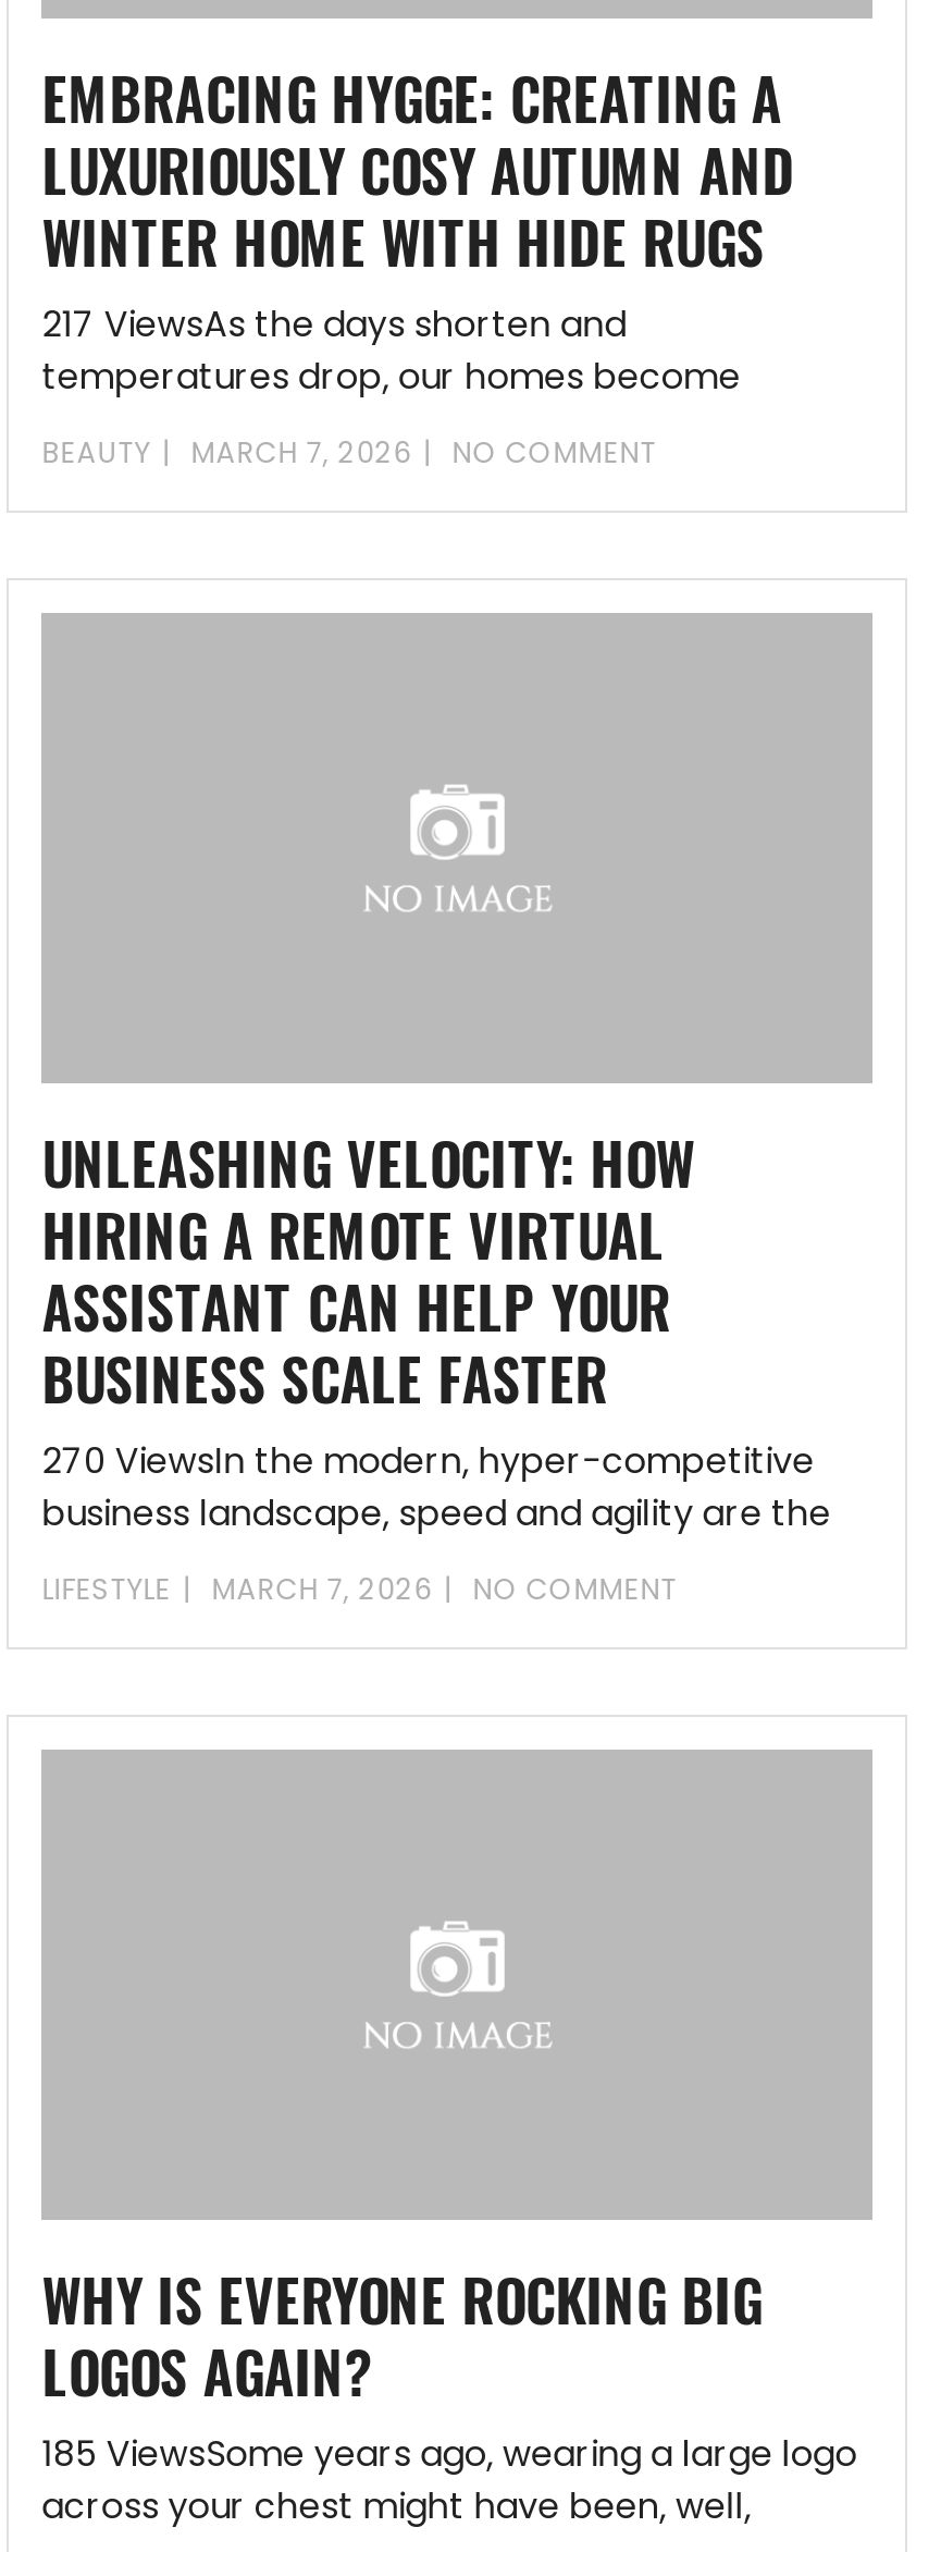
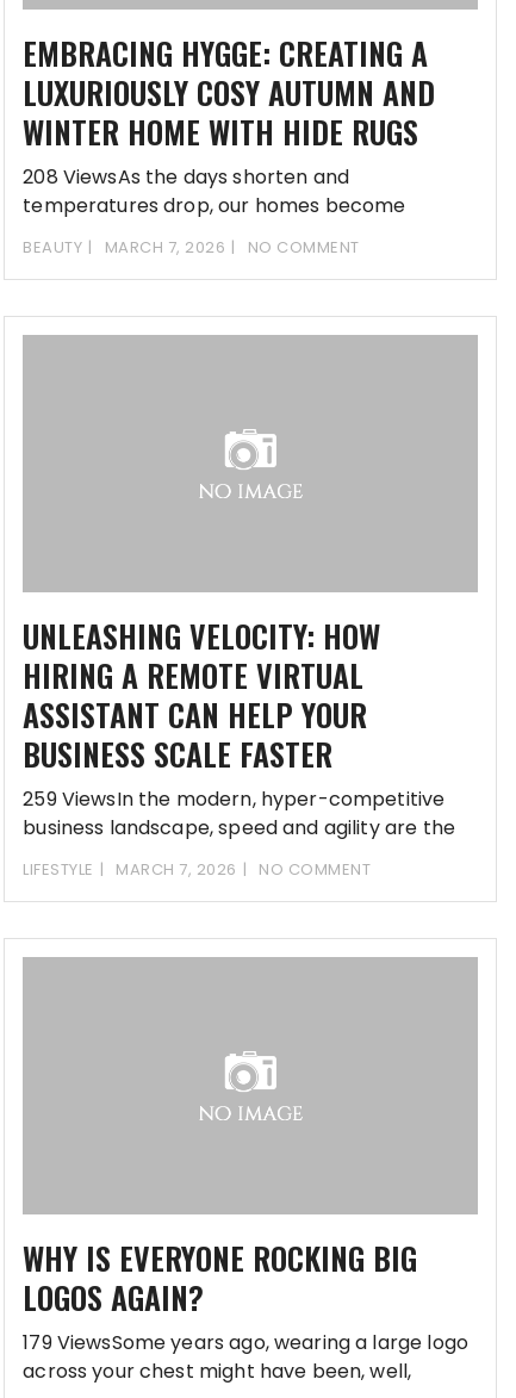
- 217 ViewsAs the days shorten and
+ 208 ViewsAs the days shorten and

- 270 ViewsIn the modern, hyper-competitive
+ 259 ViewsIn the modern, hyper-competitive

- 185 ViewsSome years ago, wearing a large logo
+ 179 ViewsSome years ago, wearing a large logo
